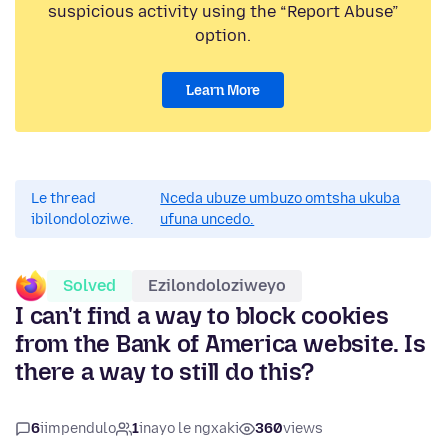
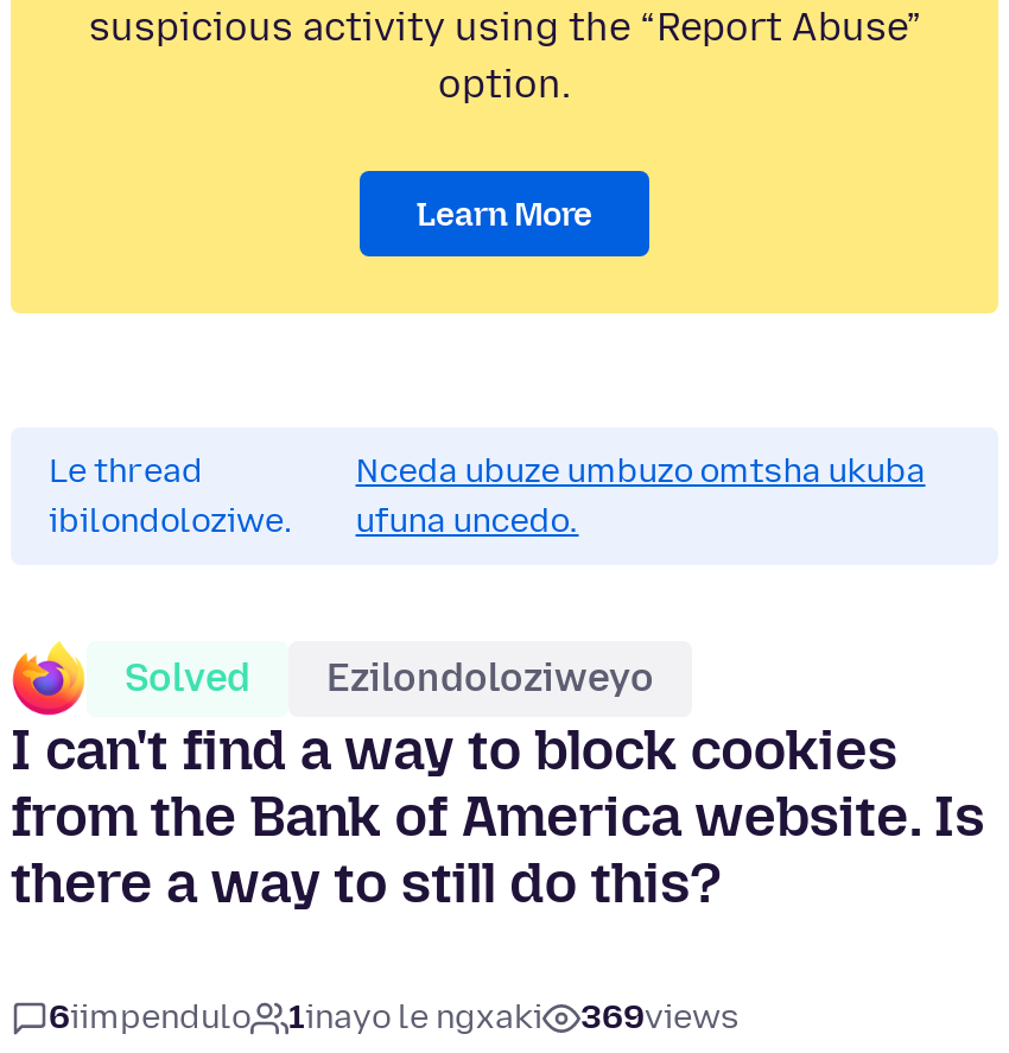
- 6iimpendulo 1inayo le ngxaki 360views
+ 6iimpendulo 1inayo le ngxaki 369views
